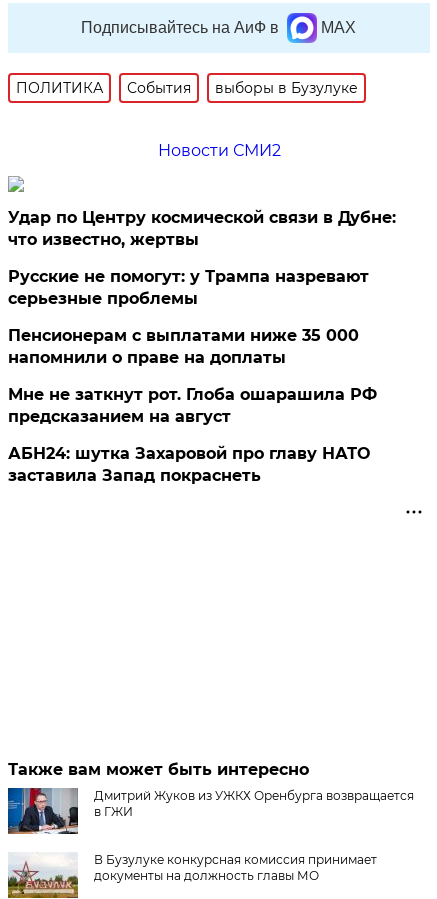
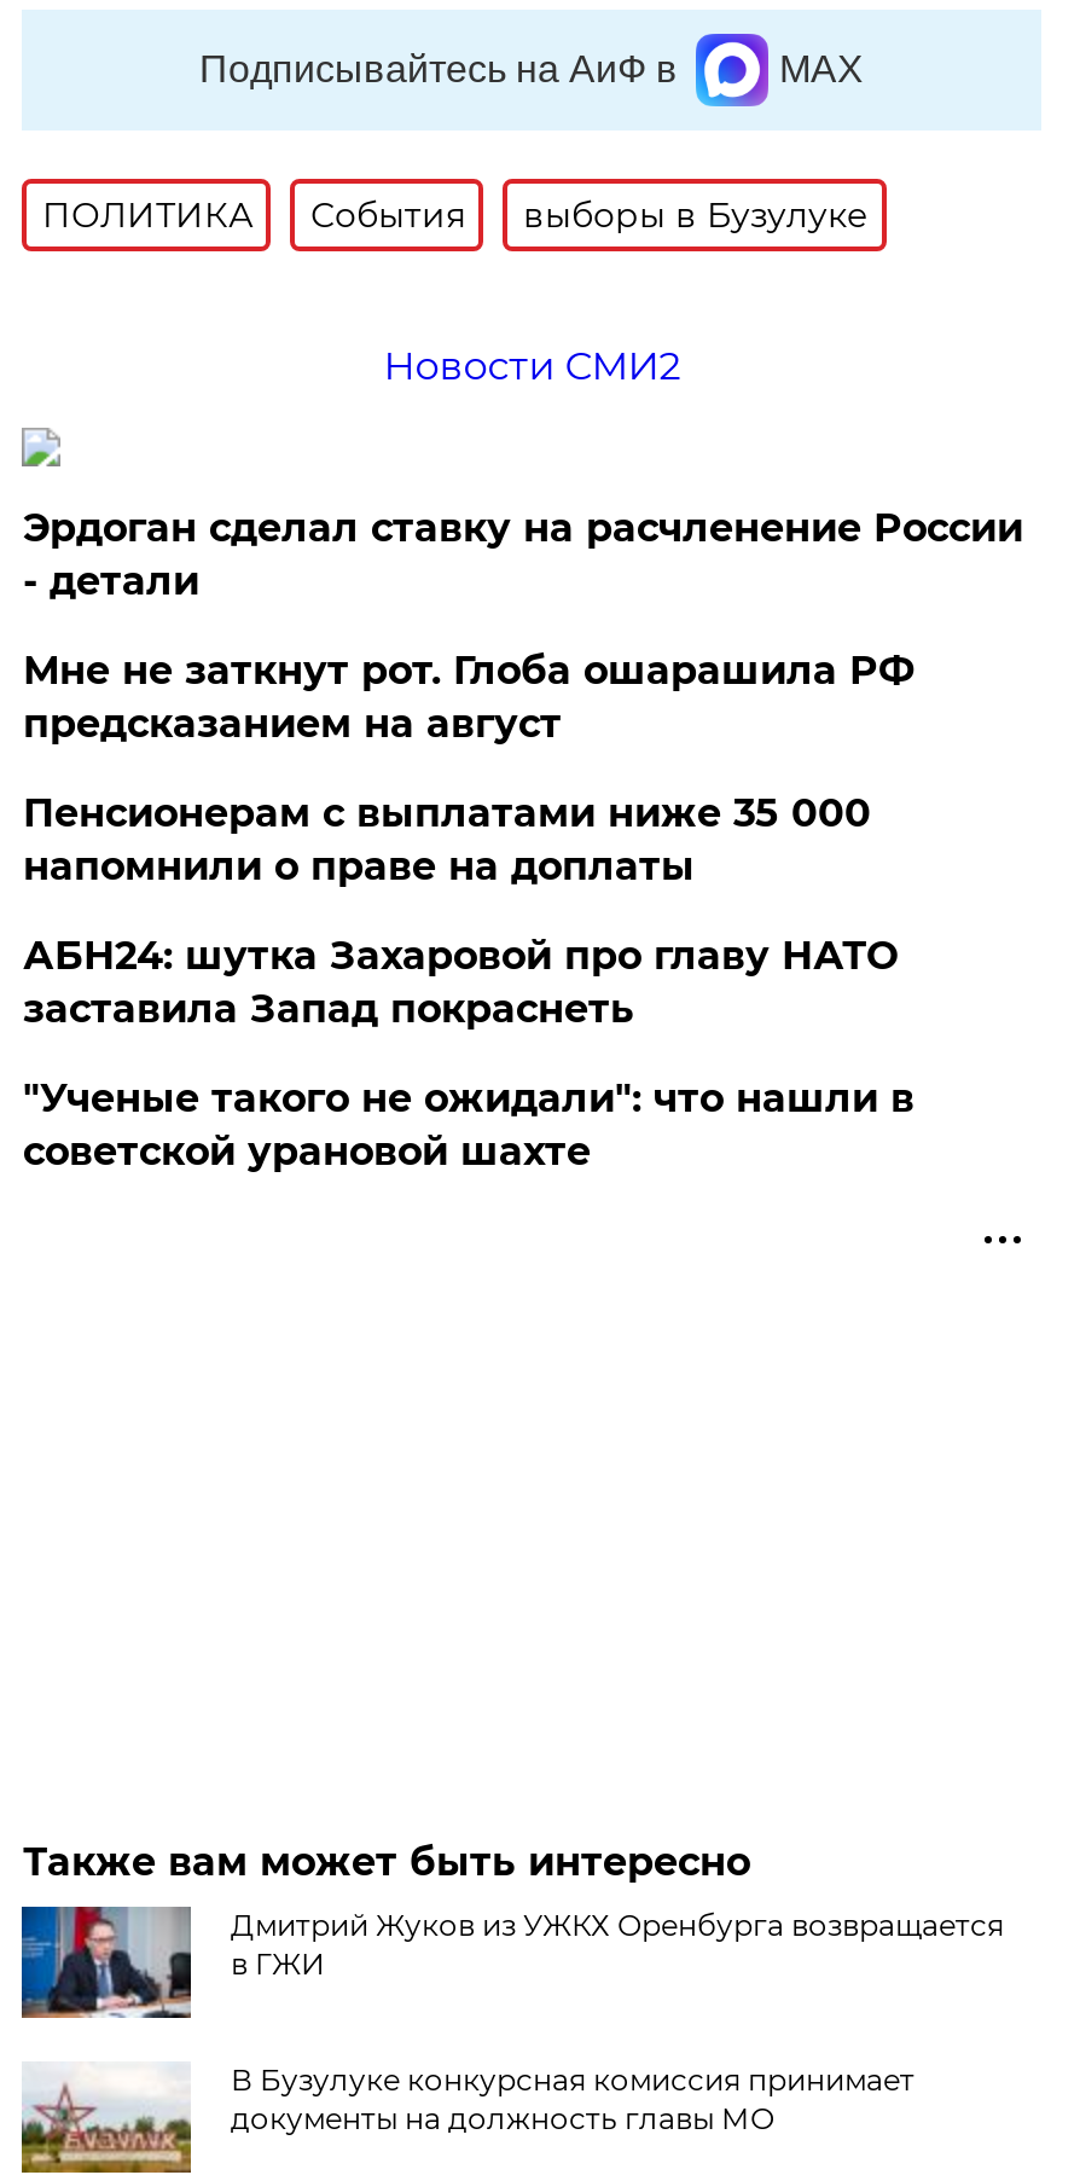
- Удар по Центру космической связи в Дубне:
- что известно, жертвы
+ Эрдоган сделал ставку на расчленение России
+ - детали

- Русские не помогут: у Трампа назревают
- серьезные проблемы

moved up: Мне не заткнут рот. Глоба ошарашила РФ | предсказанием на август

moved up: АБН24: шутка Захаровой про главу НАТО | заставила Запад покраснеть

+ "Ученые такого не ожидали": что нашли в
+ советской урановой шахте
